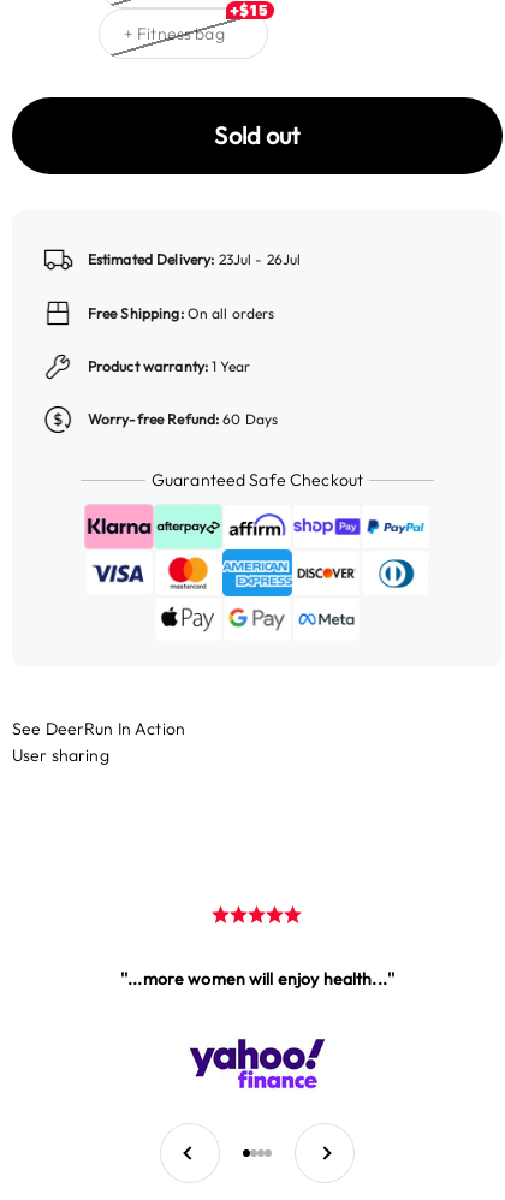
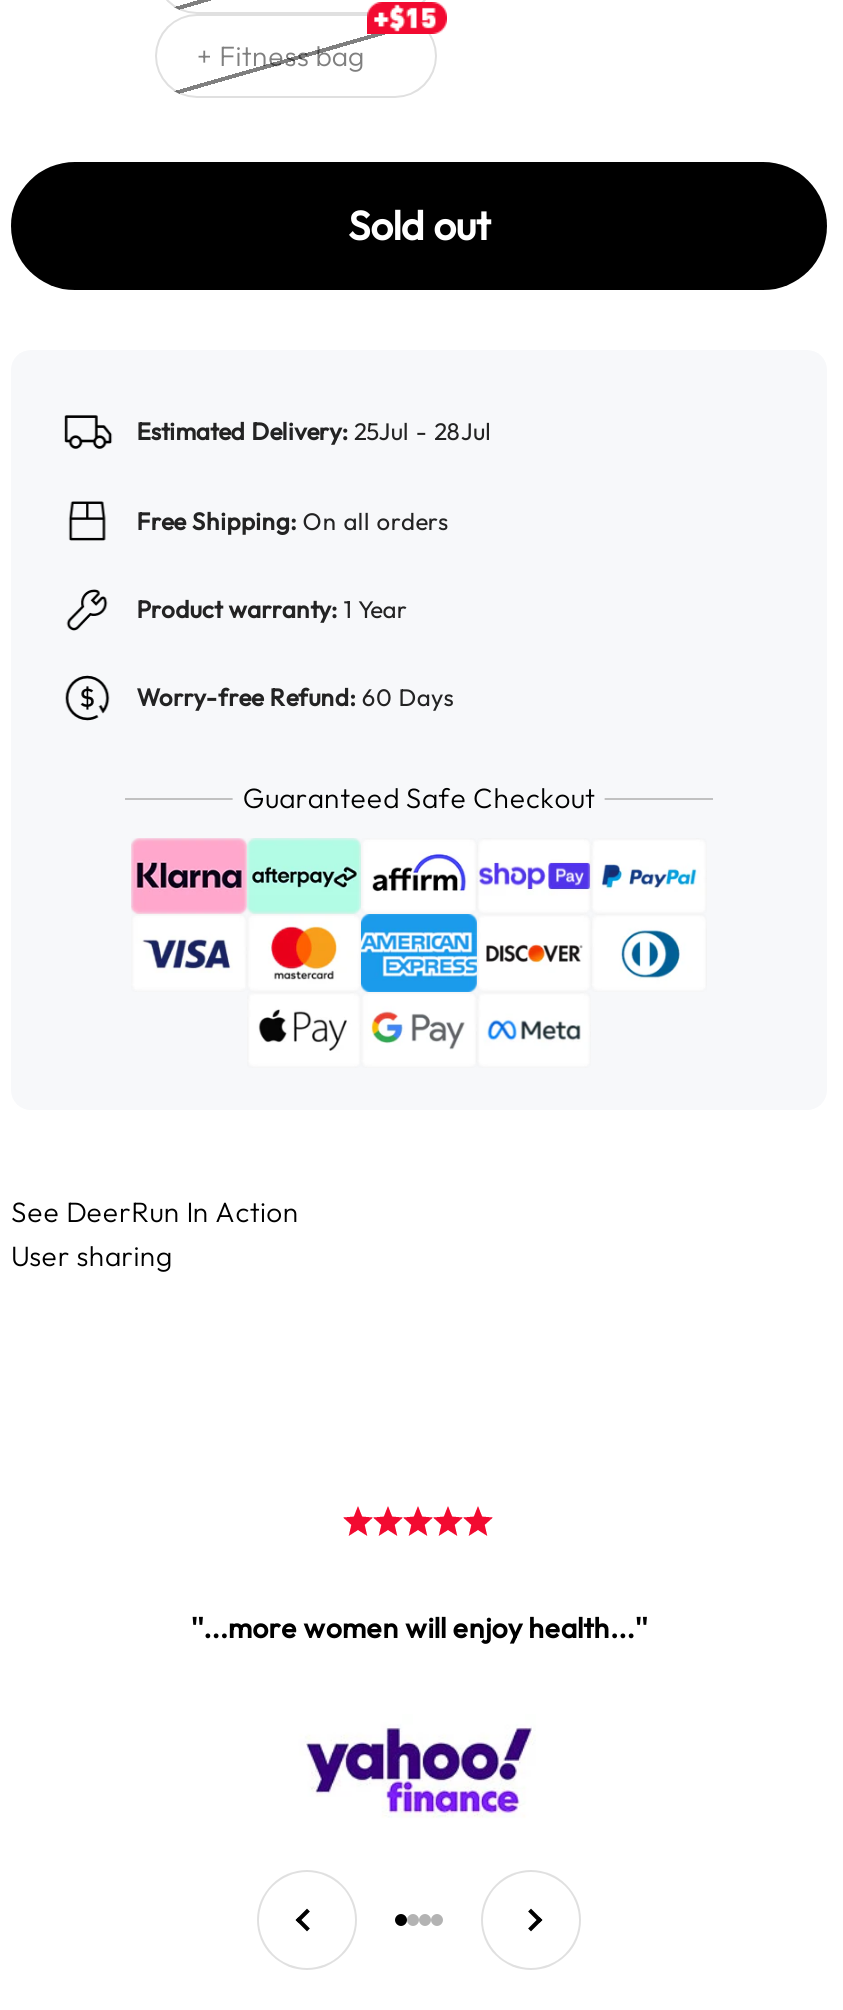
- Estimated Delivery: 23Jul - 26Jul
+ Estimated Delivery: 25Jul - 28Jul
